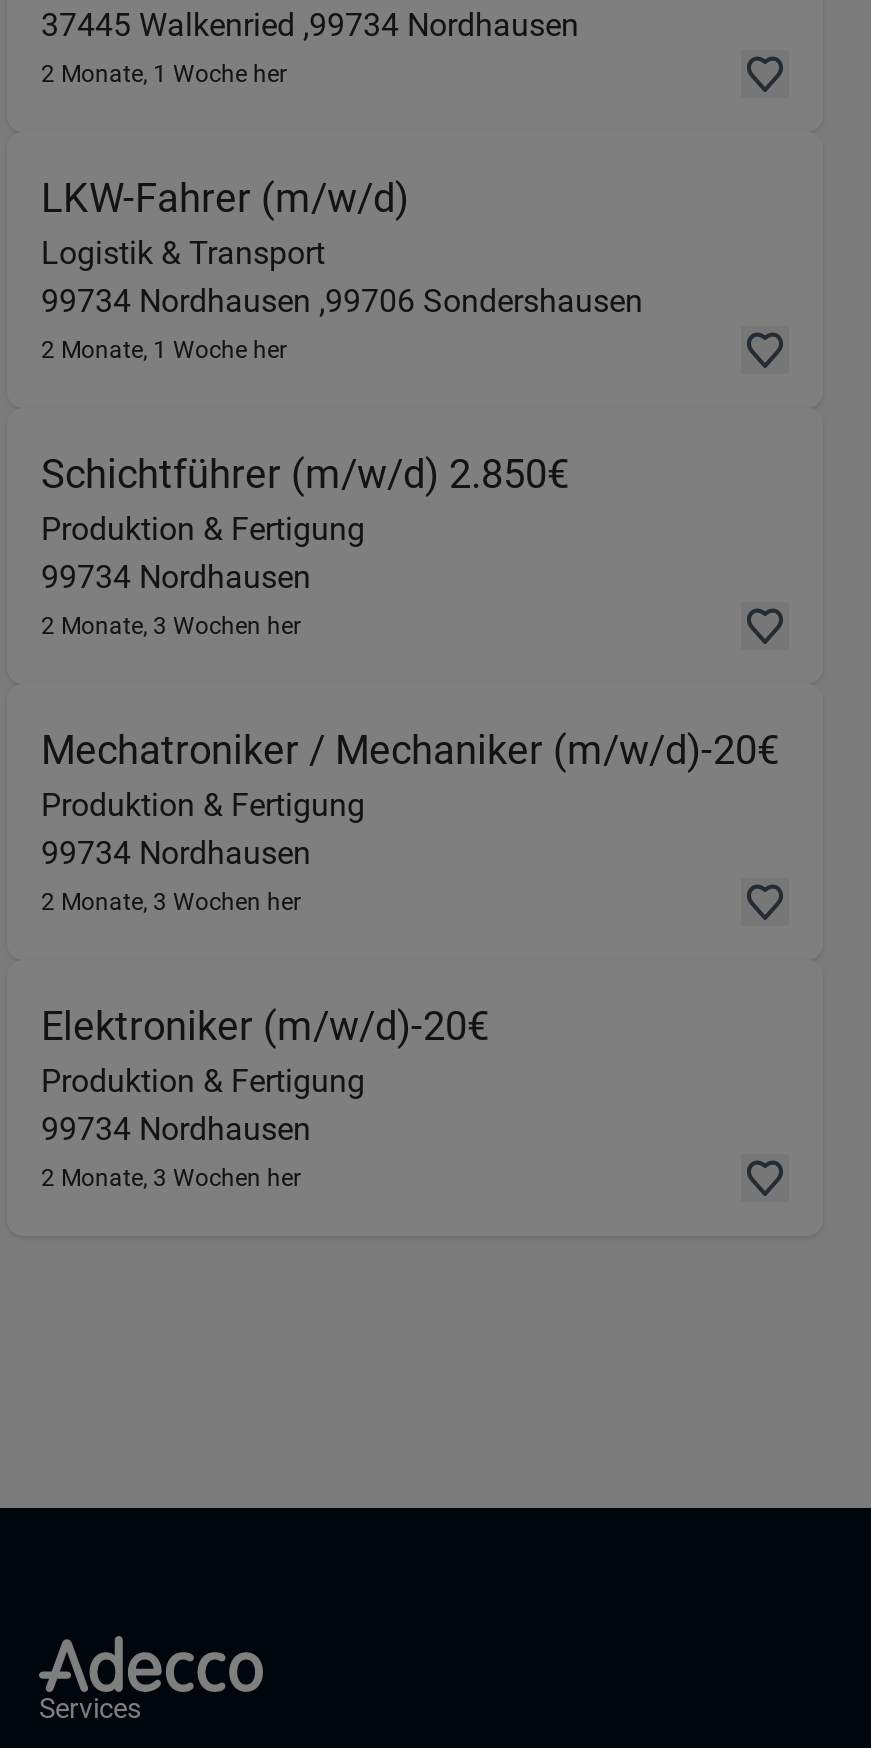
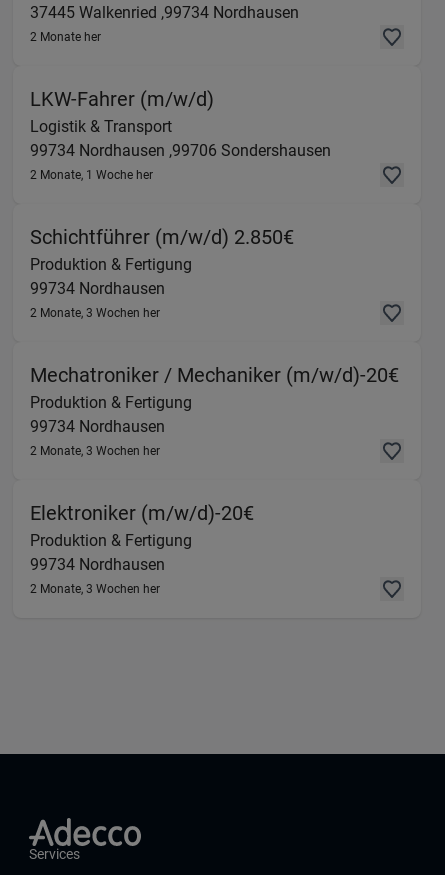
- 2 Monate, 1 Woche her
+ 2 Monate her
